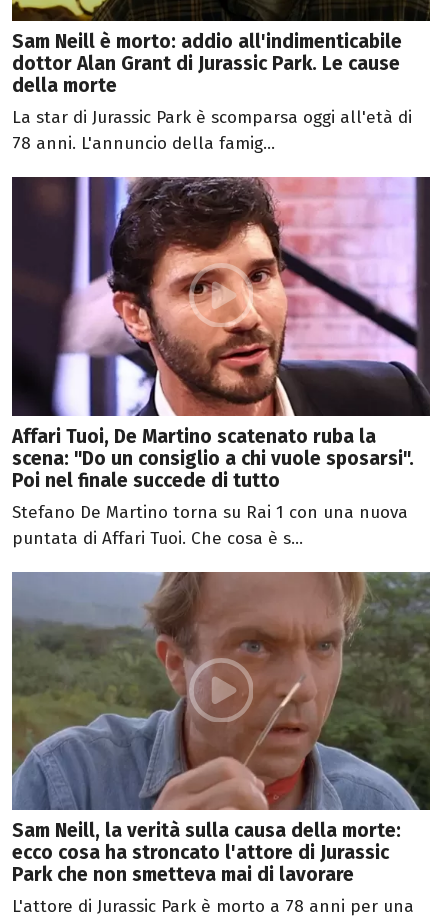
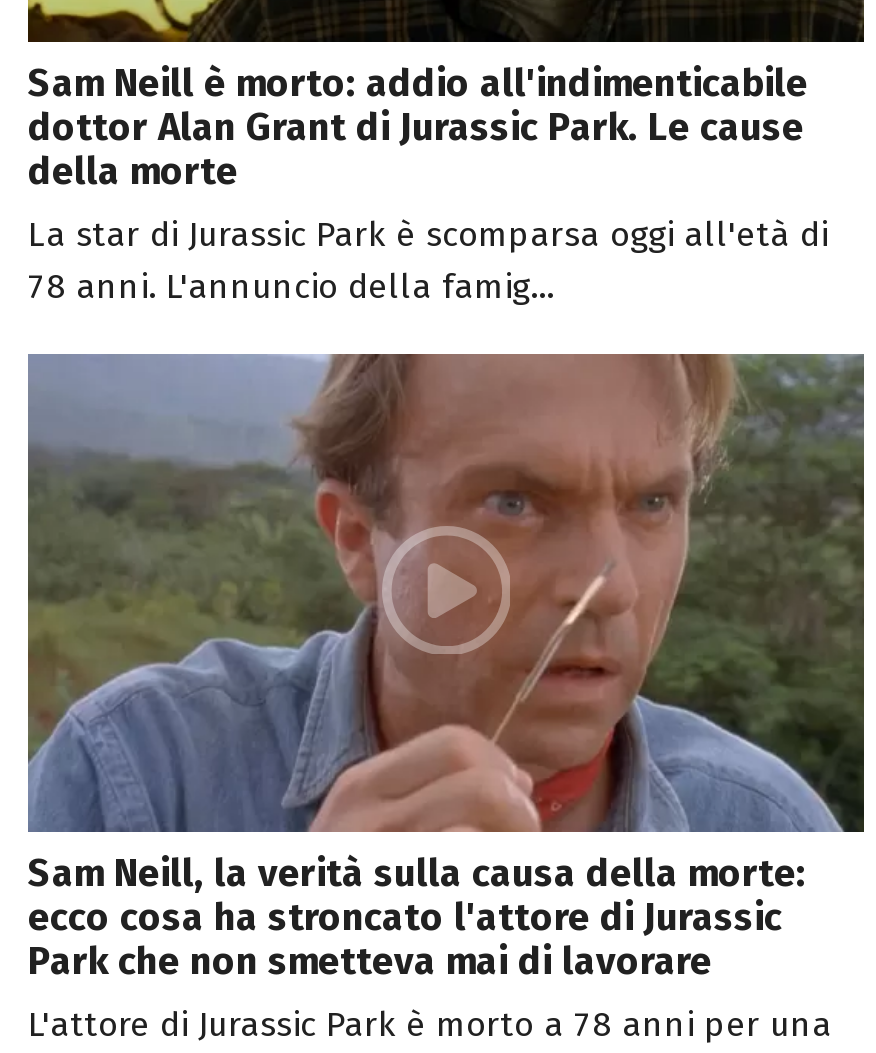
- [image]
- Affari Tuoi, De Martino scatenato ruba la
- scena: "Do un consiglio a chi vuole sposarsi".
- Poi nel finale succede di tutto
- Stefano De Martino torna su Rai 1 con una nuova
- puntata di Affari Tuoi. Che cosa è s...
